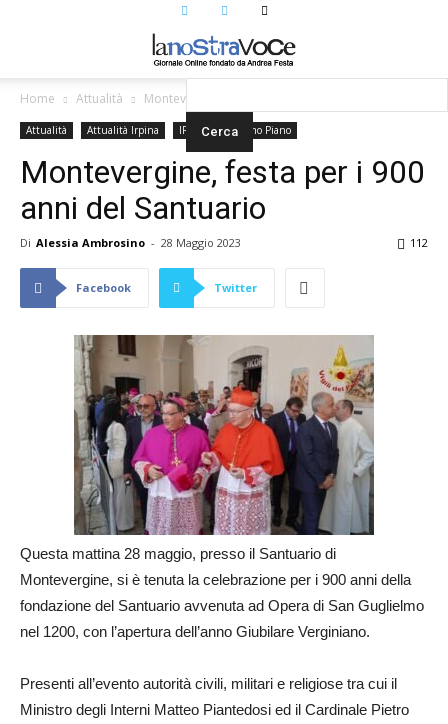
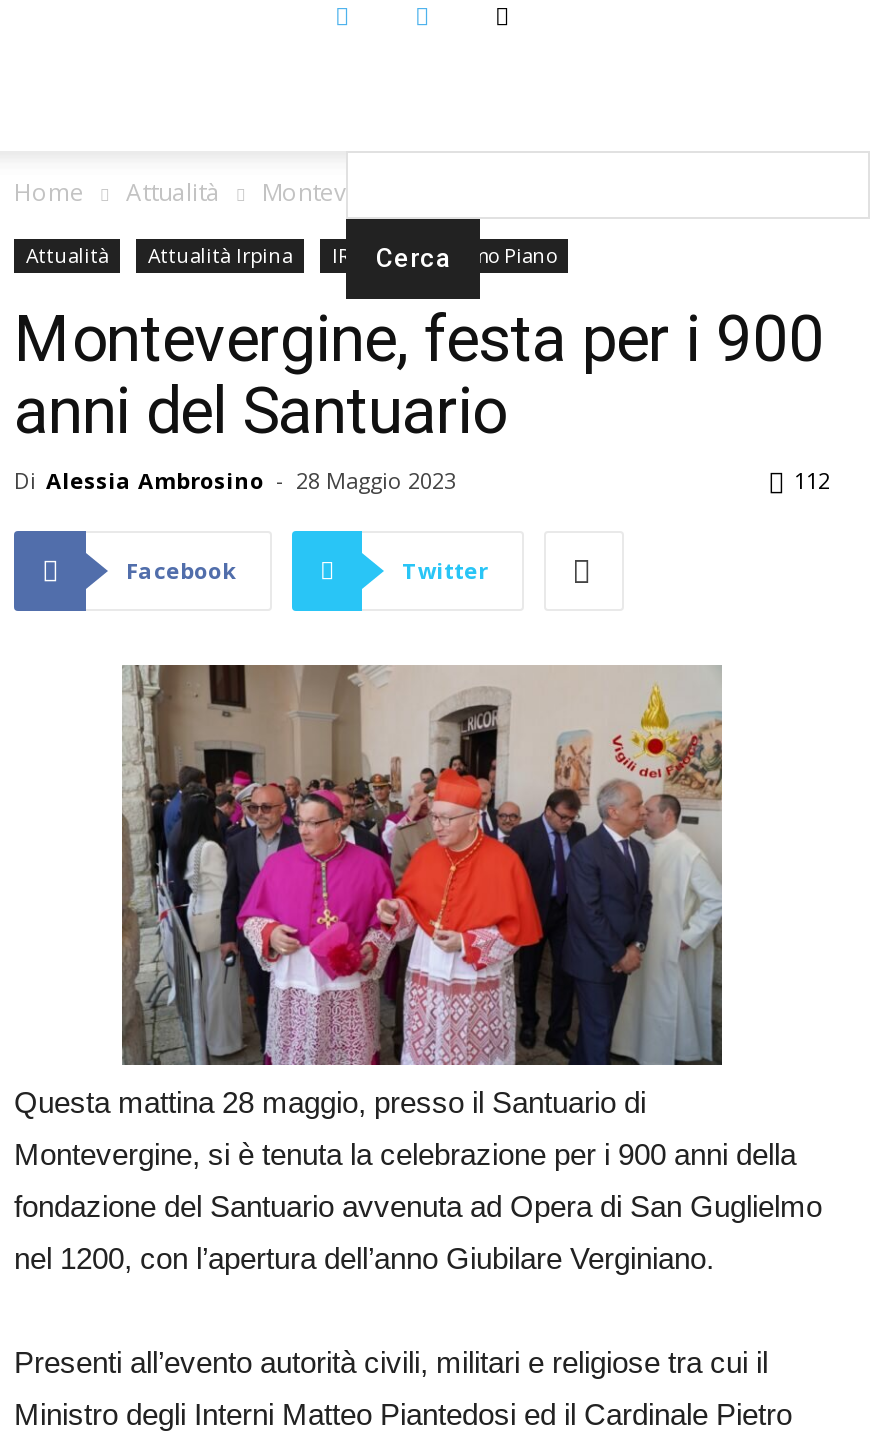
- [image]
